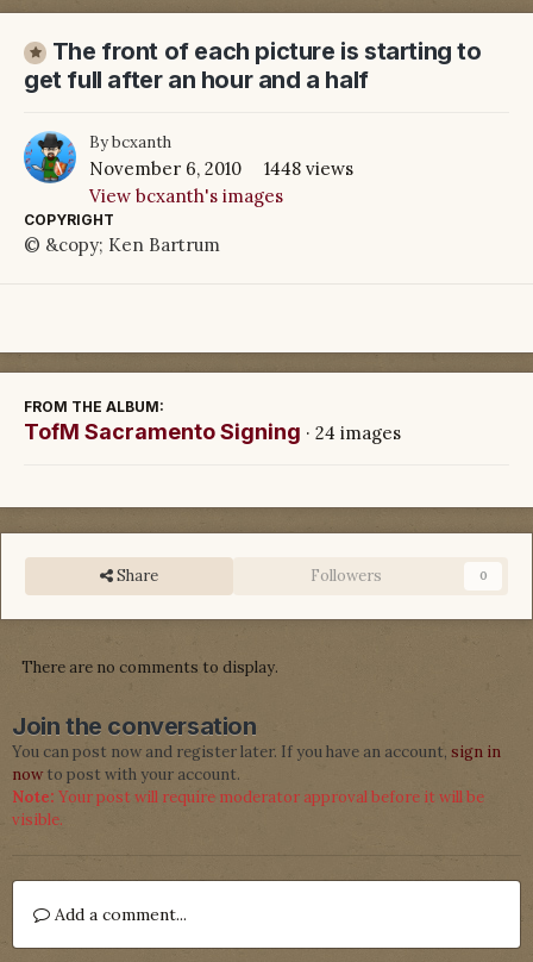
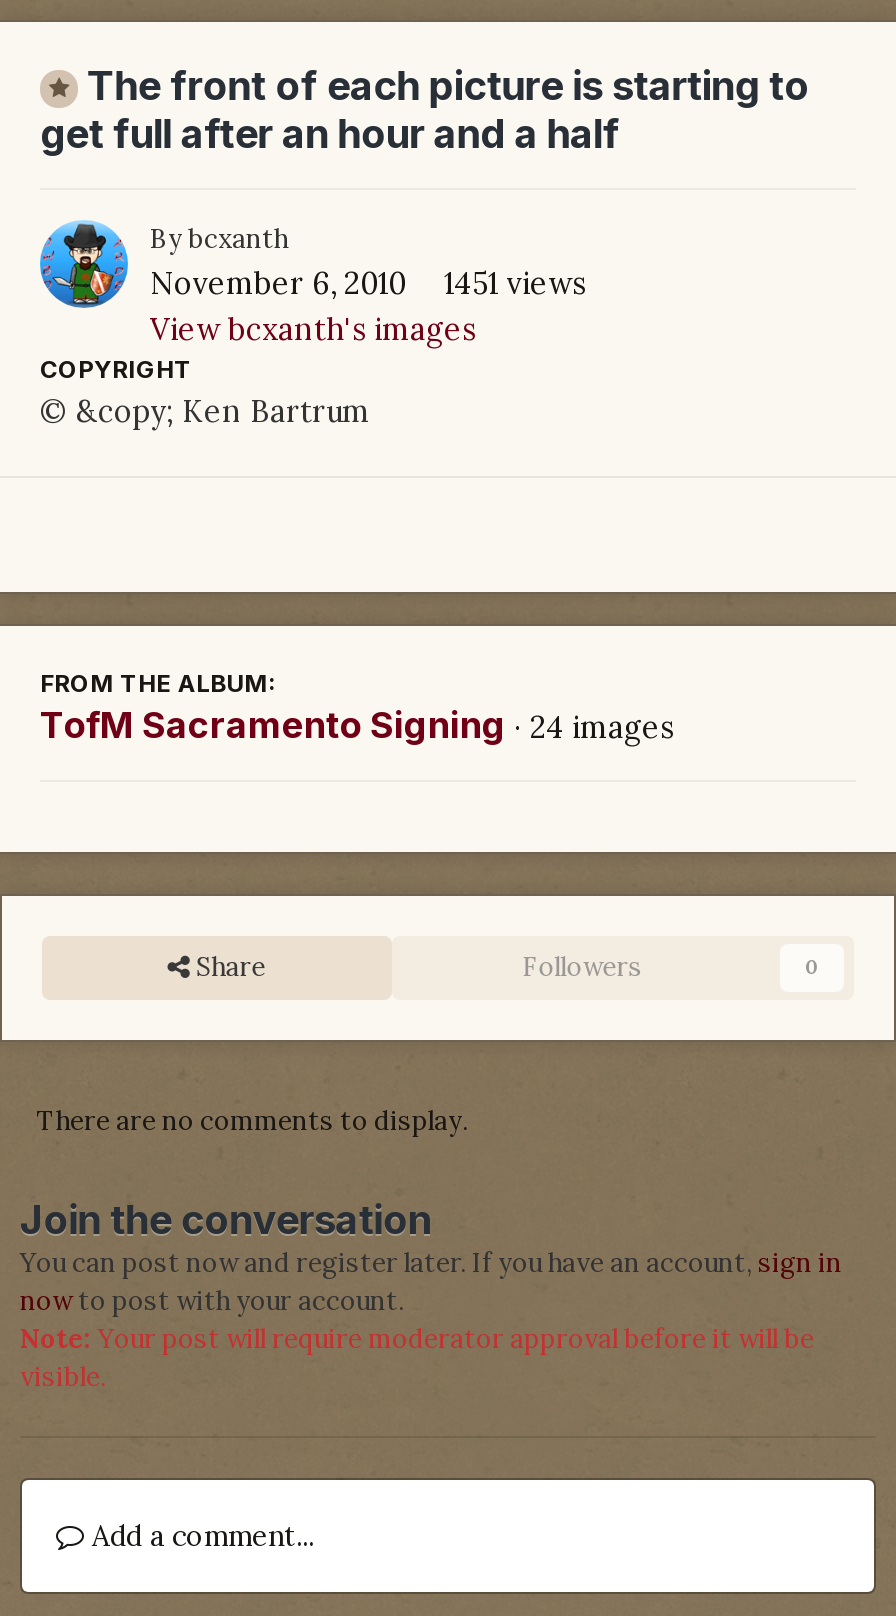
- November 6, 2010 1448 views
+ November 6, 2010 1451 views
